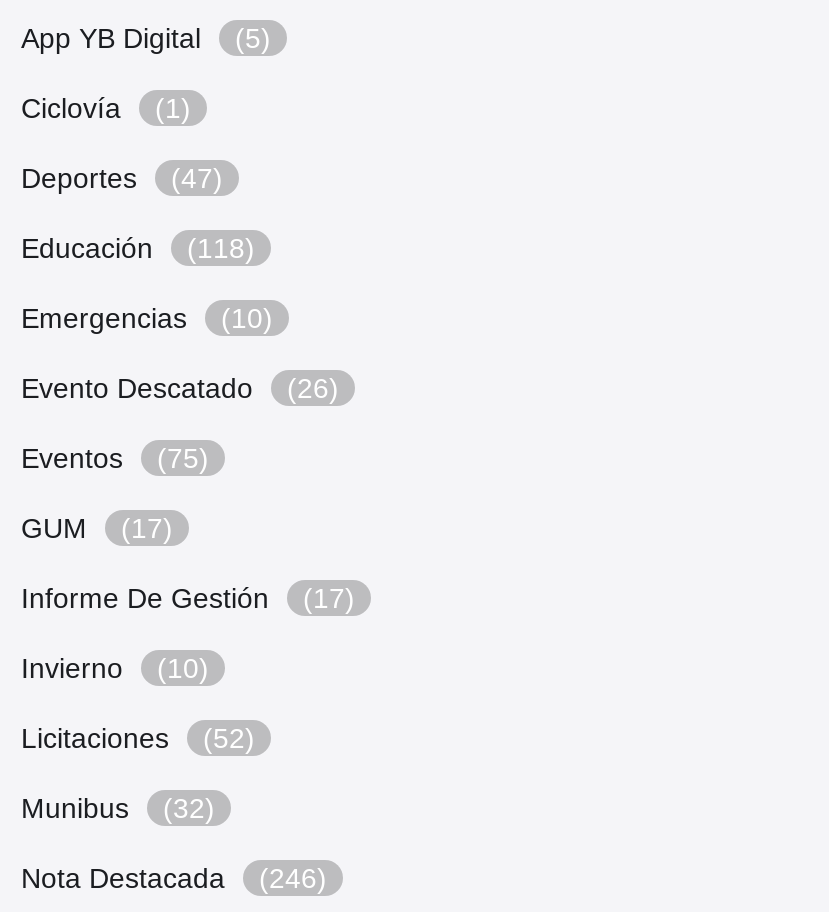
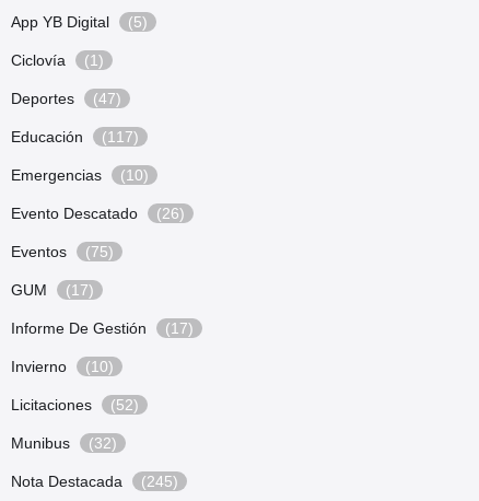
- Educación (118)
+ Educación (117)

- Nota Destacada (246)
+ Nota Destacada (245)
